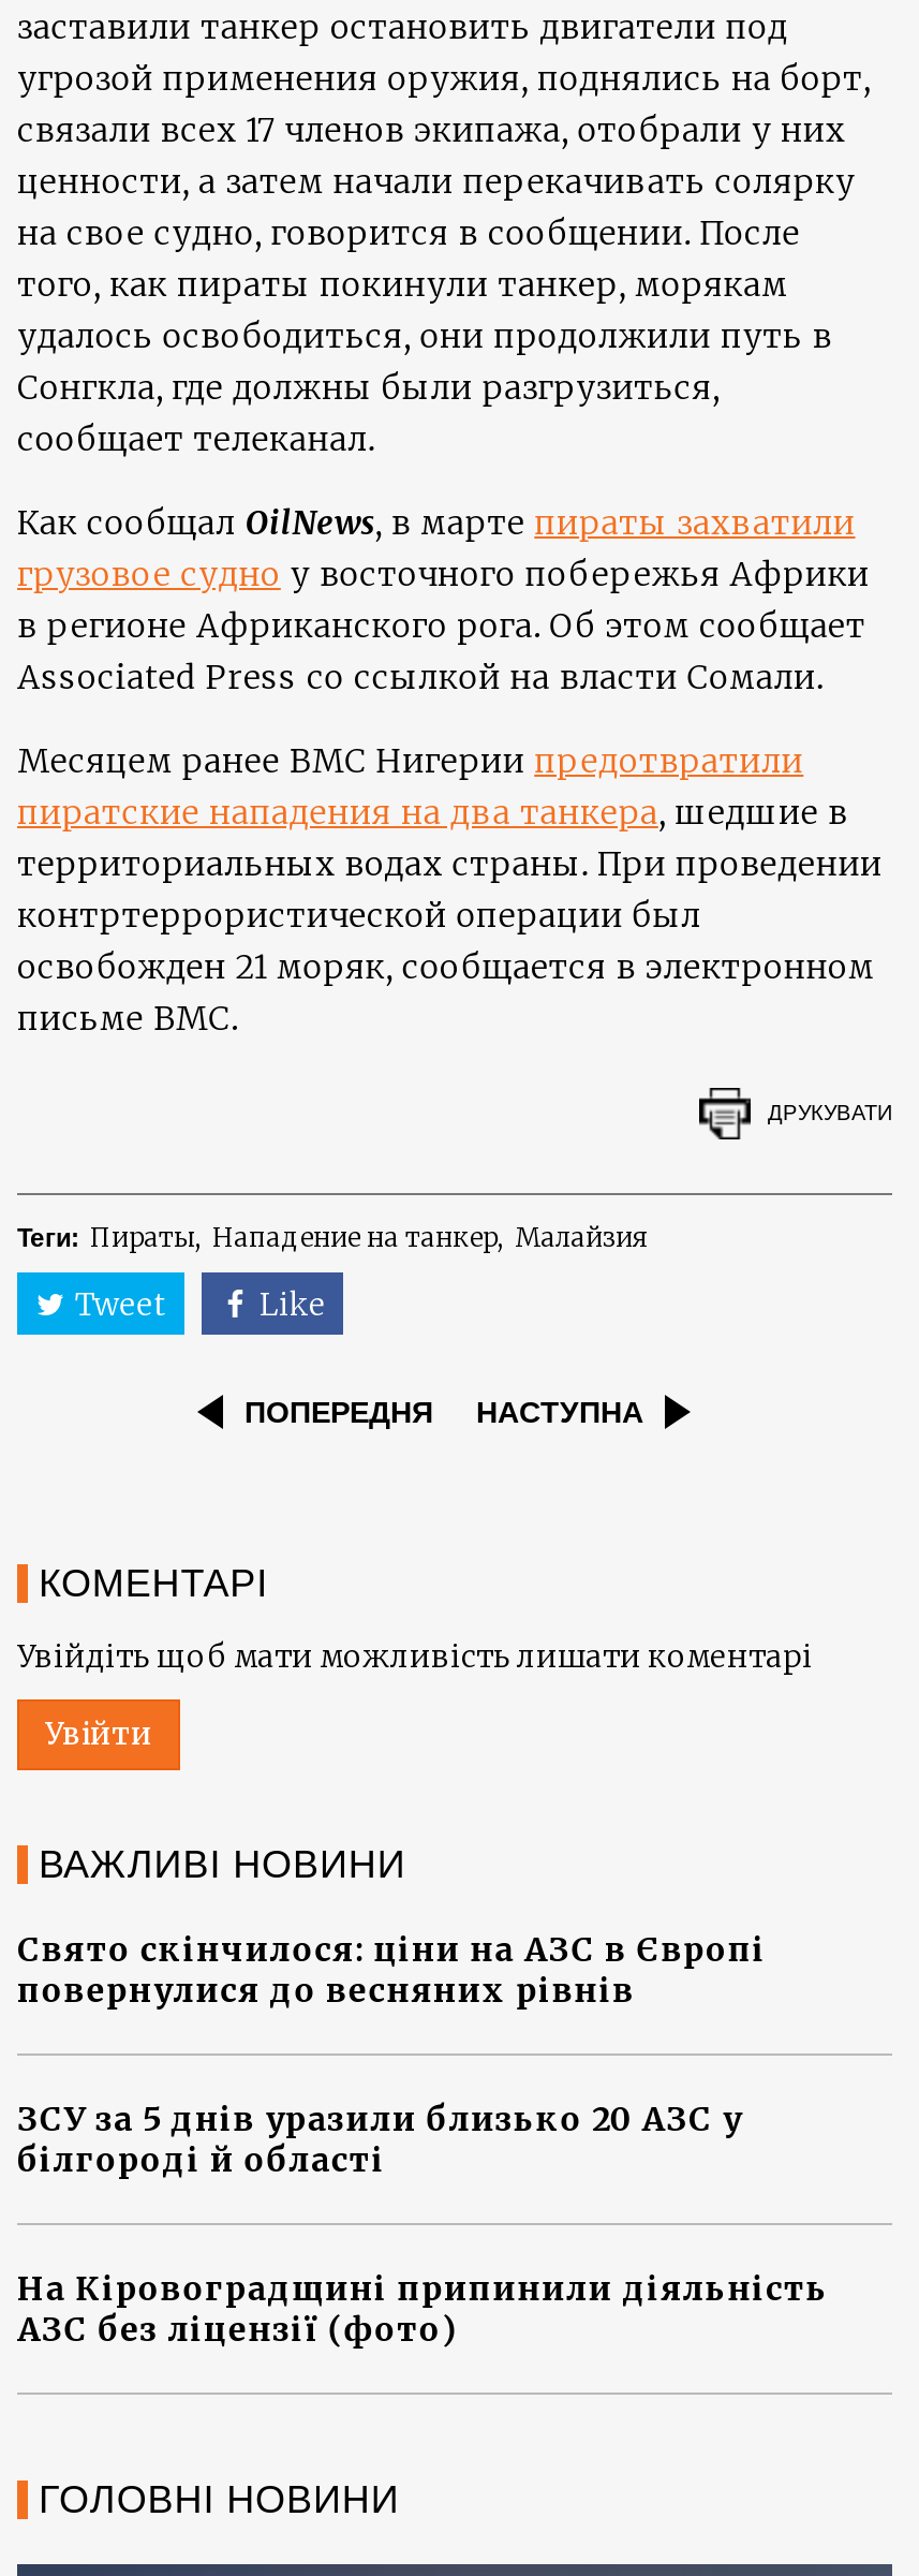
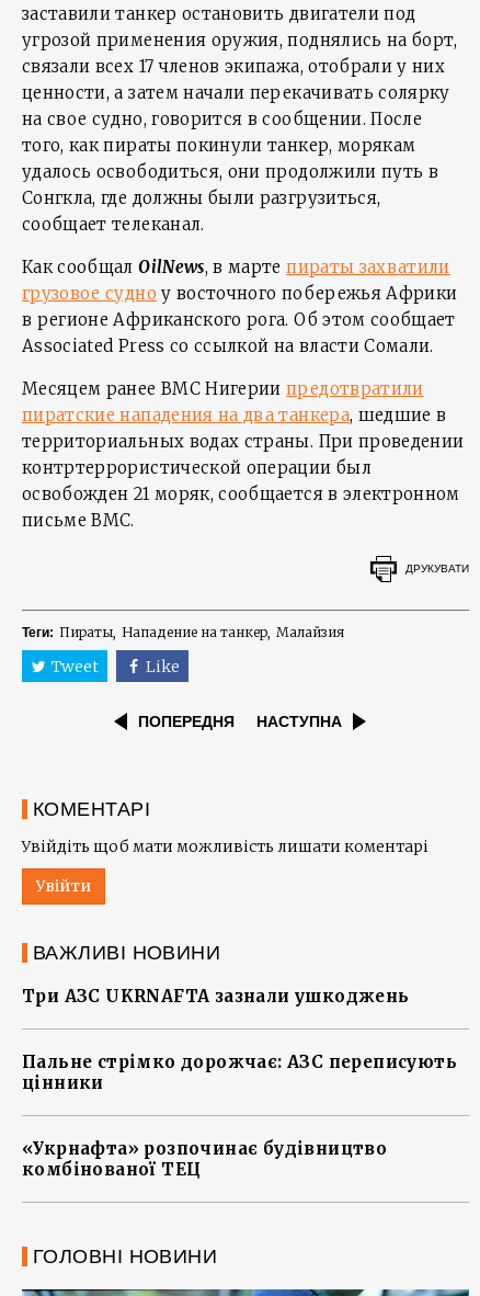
- Свято скінчилося: ціни на АЗС в Європі
- повернулися до весняних рівнів
+ Три АЗС UKRNAFTA зазнали ушкоджень

- ЗСУ за 5 днів уразили близько 20 АЗС у
- білгороді й області
+ Пальне стрімко дорожчає: АЗС переписують
+ цінники

- На Кіровоградщині припинили діяльність
- АЗС без ліцензії (фото)
+ «Укрнафта» розпочинає будівництво
+ комбінованої ТЕЦ
